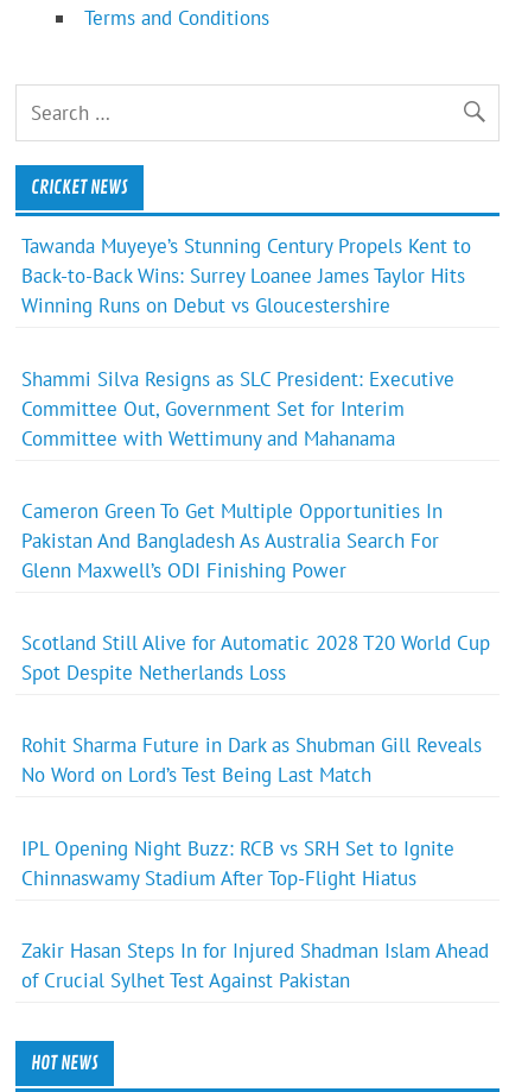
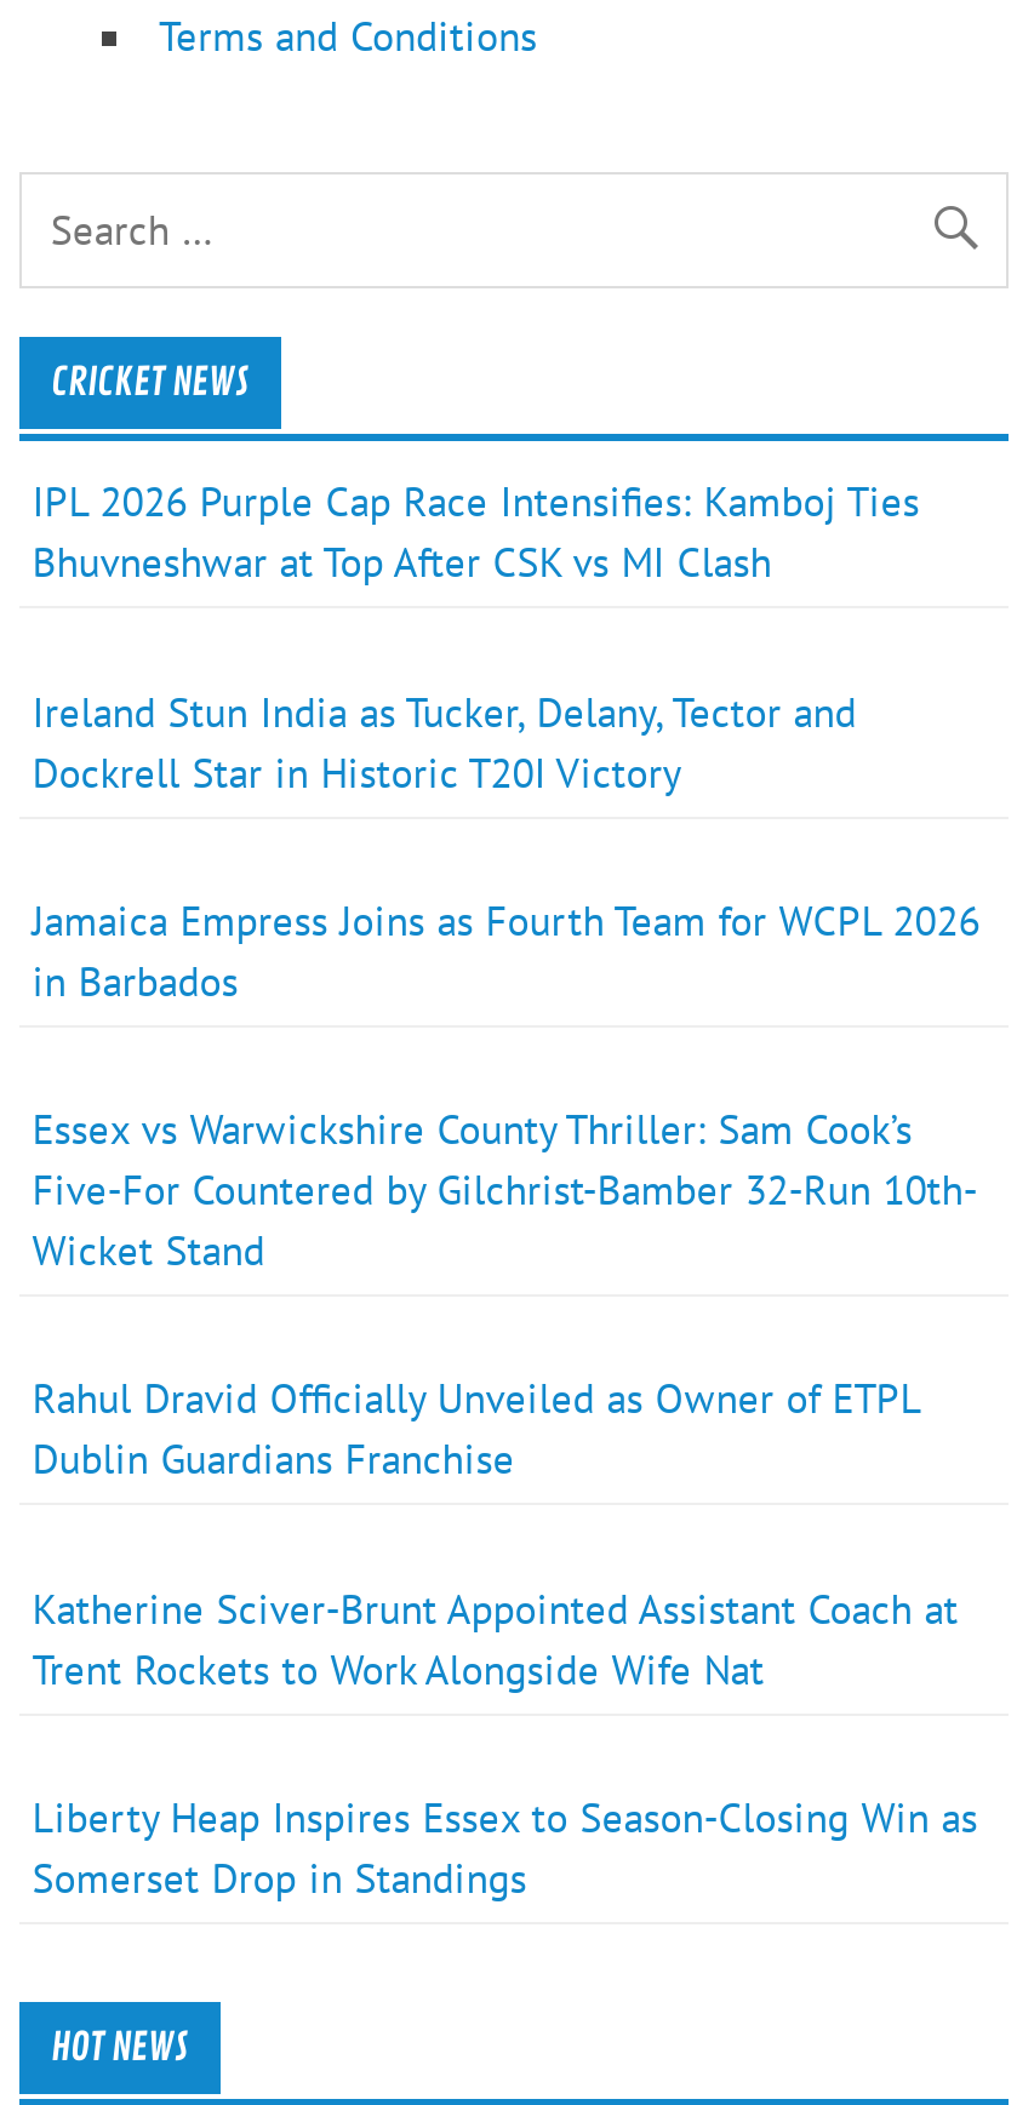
- Tawanda Muyeye’s Stunning Century Propels Kent to
- Back-to-Back Wins: Surrey Loanee James Taylor Hits
- Winning Runs on Debut vs Gloucestershire
+ IPL 2026 Purple Cap Race Intensifies: Kamboj Ties
+ Bhuvneshwar at Top After CSK vs MI Clash

- Shammi Silva Resigns as SLC President: Executive
- Committee Out, Government Set for Interim
- Committee with Wettimuny and Mahanama
+ Ireland Stun India as Tucker, Delany, Tector and
+ Dockrell Star in Historic T20I Victory

- Cameron Green To Get Multiple Opportunities In
- Pakistan And Bangladesh As Australia Search For
- Glenn Maxwell’s ODI Finishing Power
+ Jamaica Empress Joins as Fourth Team for WCPL 2026
+ in Barbados

- Scotland Still Alive for Automatic 2028 T20 World Cup
- Spot Despite Netherlands Loss
+ Essex vs Warwickshire County Thriller: Sam Cook’s
+ Five-For Countered by Gilchrist-Bamber 32-Run 10th-
+ Wicket Stand

- Rohit Sharma Future in Dark as Shubman Gill Reveals
- No Word on Lord’s Test Being Last Match
+ Rahul Dravid Officially Unveiled as Owner of ETPL
+ Dublin Guardians Franchise

- IPL Opening Night Buzz: RCB vs SRH Set to Ignite
- Chinnaswamy Stadium After Top-Flight Hiatus
+ Katherine Sciver-Brunt Appointed Assistant Coach at
+ Trent Rockets to Work Alongside Wife Nat

- Zakir Hasan Steps In for Injured Shadman Islam Ahead
- of Crucial Sylhet Test Against Pakistan
+ Liberty Heap Inspires Essex to Season-Closing Win as
+ Somerset Drop in Standings
